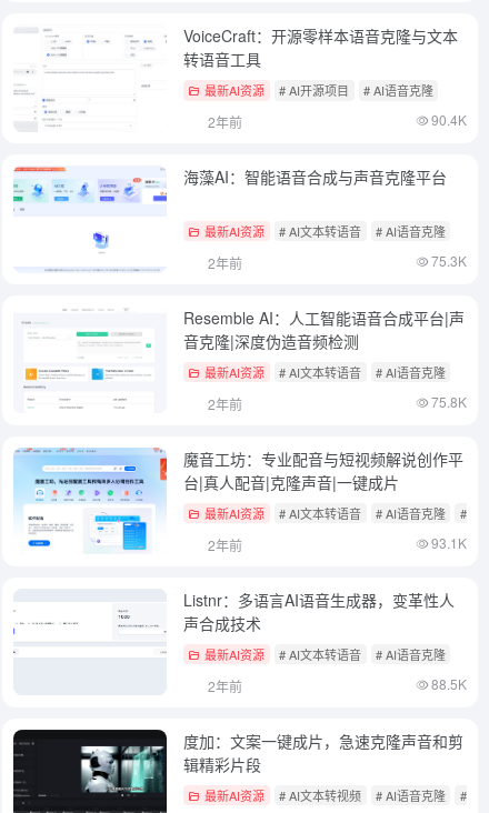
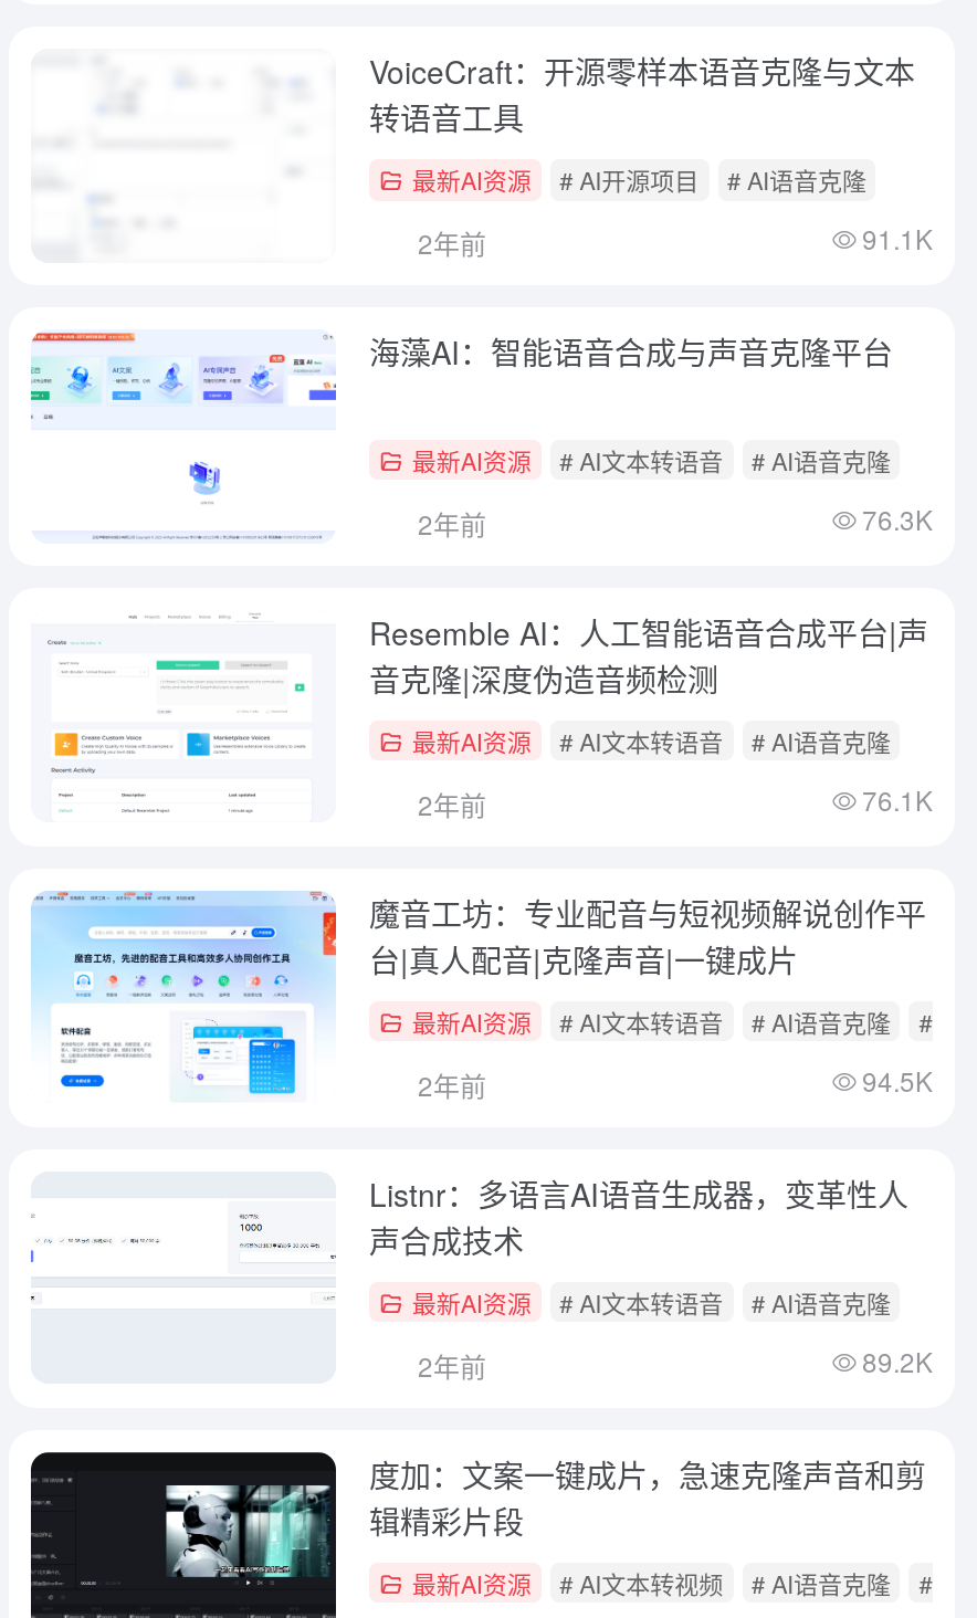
- 90.4K
+ 91.1K

- 75.3K
+ 76.3K

- 75.8K
+ 76.1K

- 93.1K
+ 94.5K

- 88.5K
+ 89.2K
